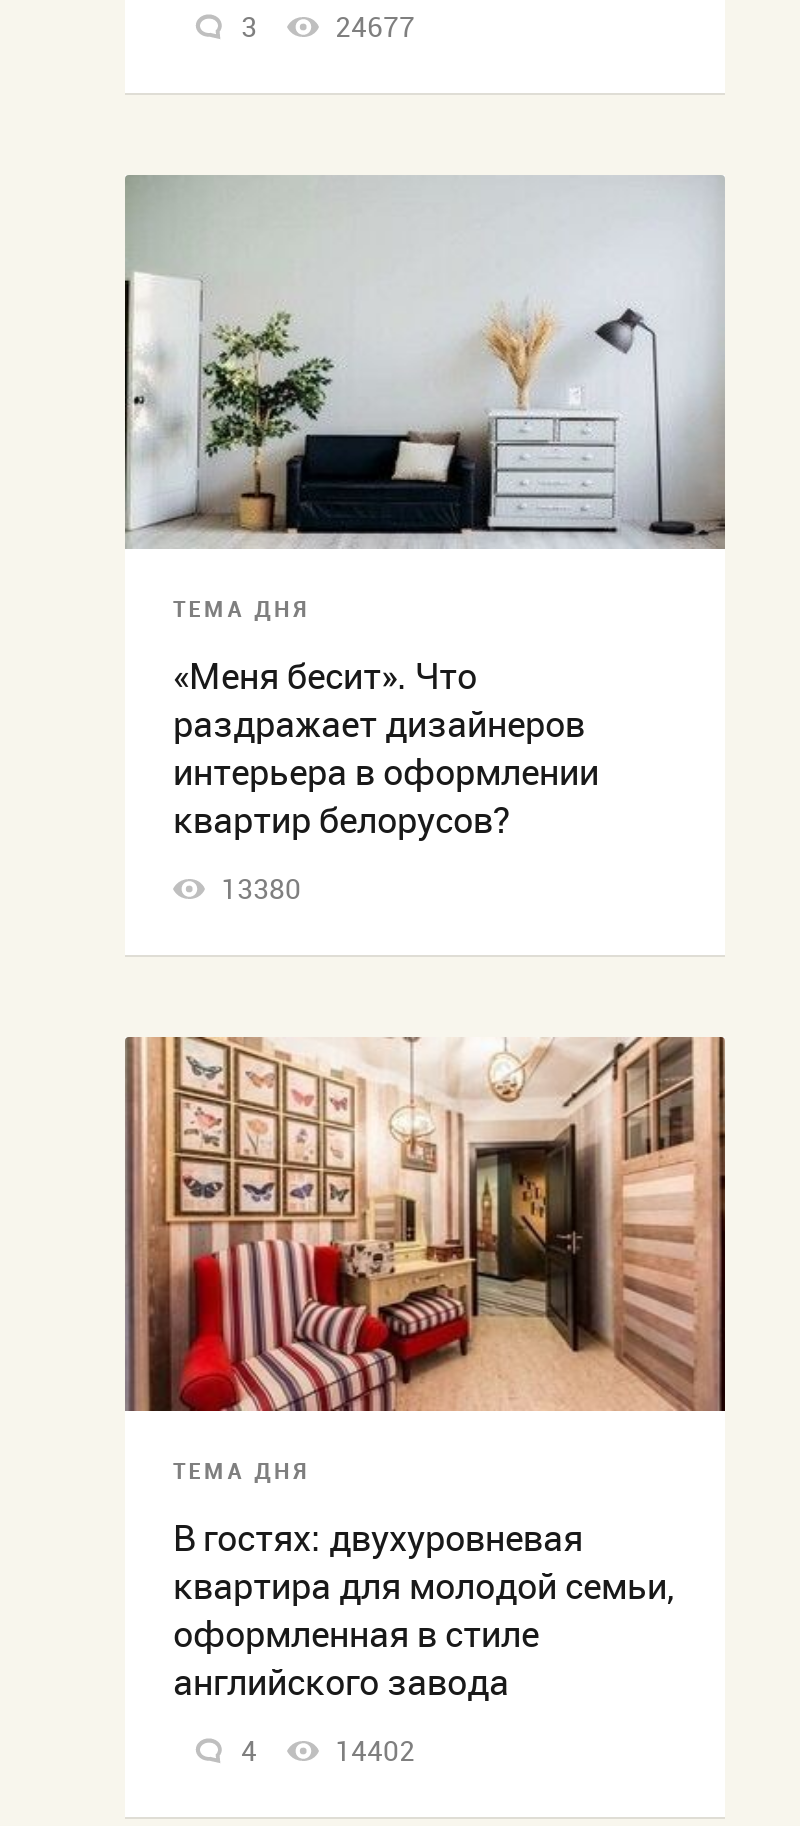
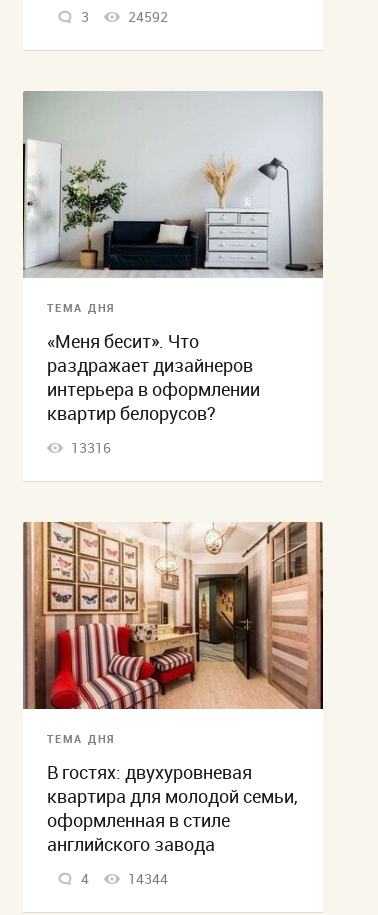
- 24677
+ 24592

- 13380
+ 13316

- 14402
+ 14344
